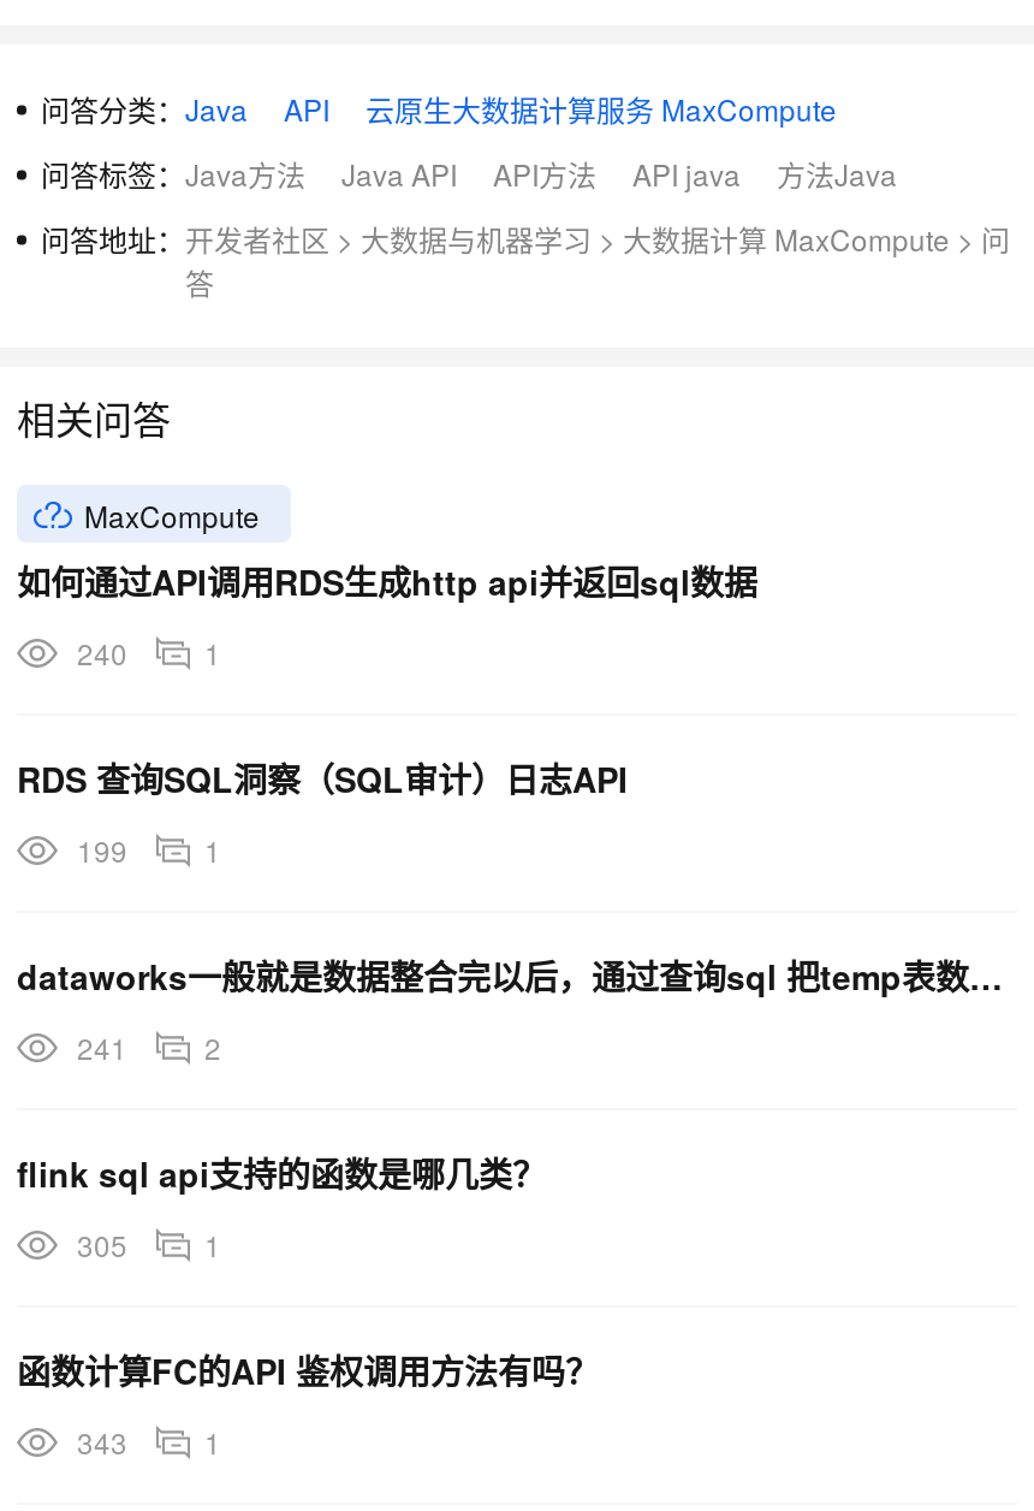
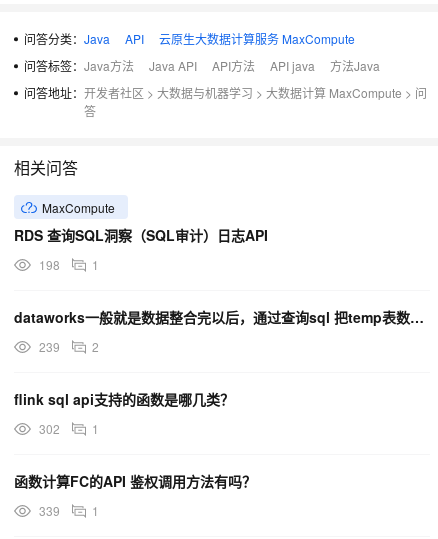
- 如何通过API调用RDS生成http api并返回sql数据
- 240
- 1

- 199 1
+ 198 1

- 241 2
+ 239 2

- 305 1
+ 302 1

- 343 1
+ 339 1
